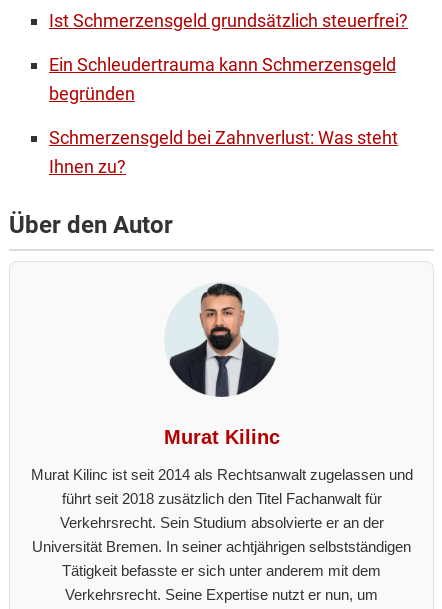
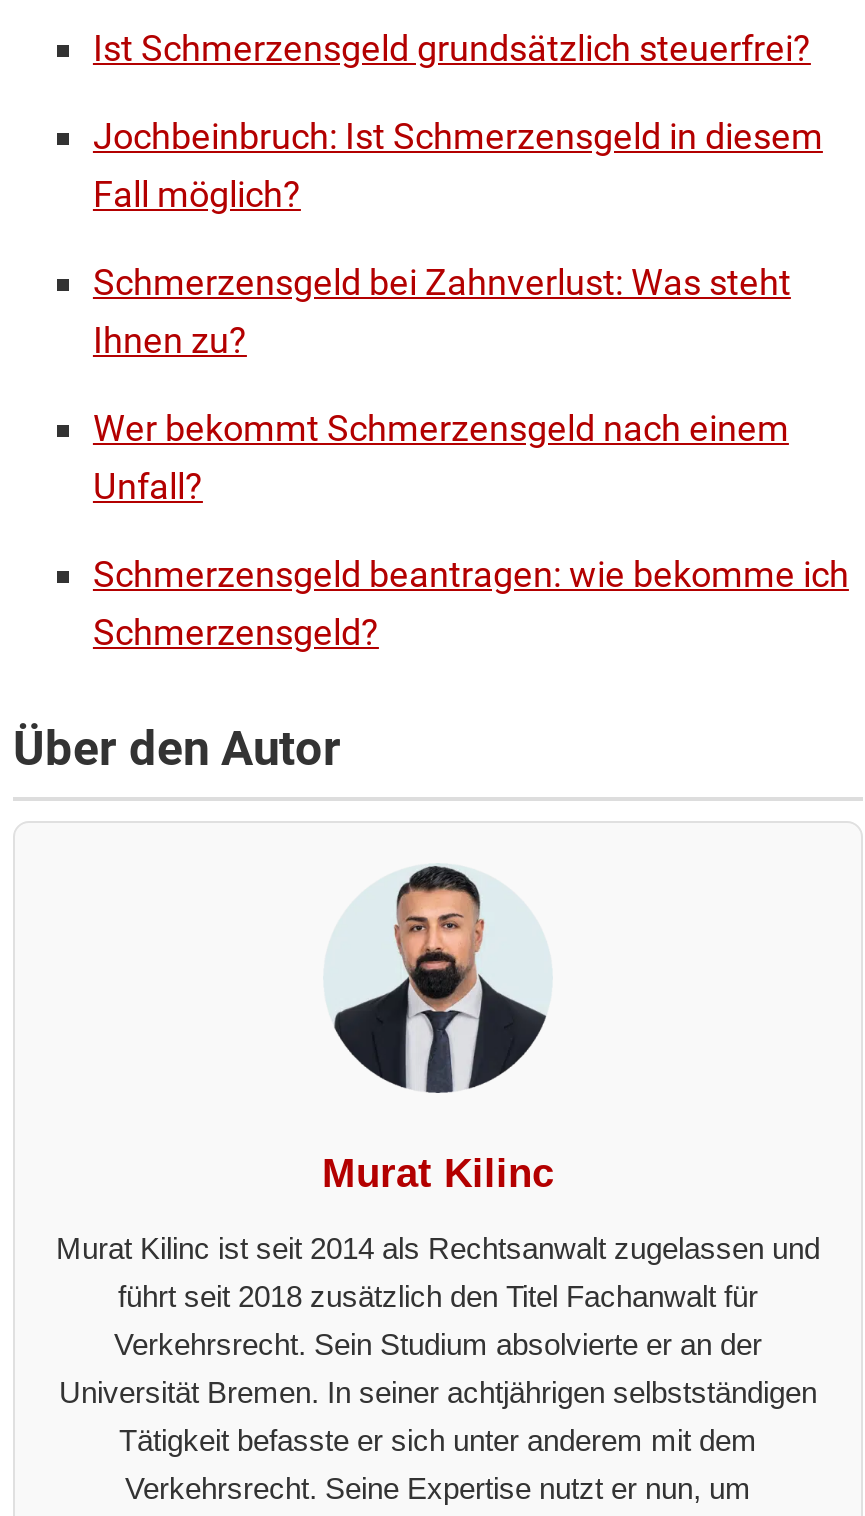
- Ein Schleudertrauma kann Schmerzensgeld
- begründen
+ Jochbeinbruch: Ist Schmerzensgeld in diesem
+ Fall möglich?

+ Wer bekommt Schmerzensgeld nach einem
+ Unfall?
+ Schmerzensgeld beantragen: wie bekomme ich
+ Schmerzensgeld?
